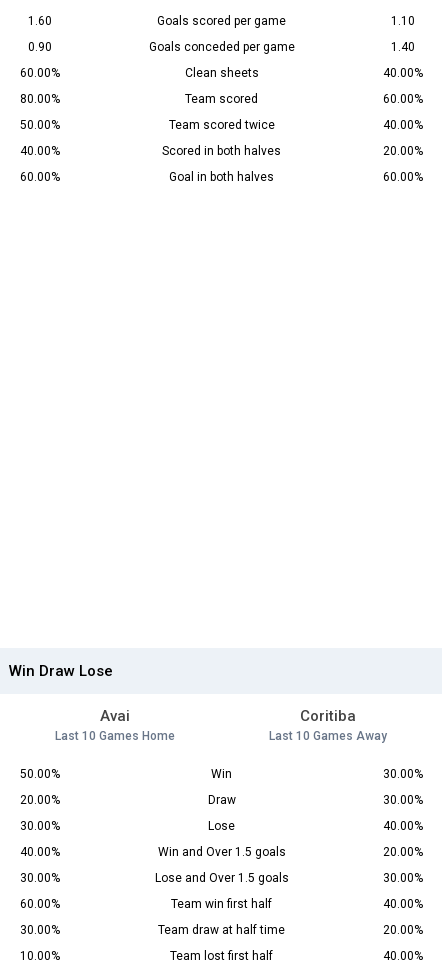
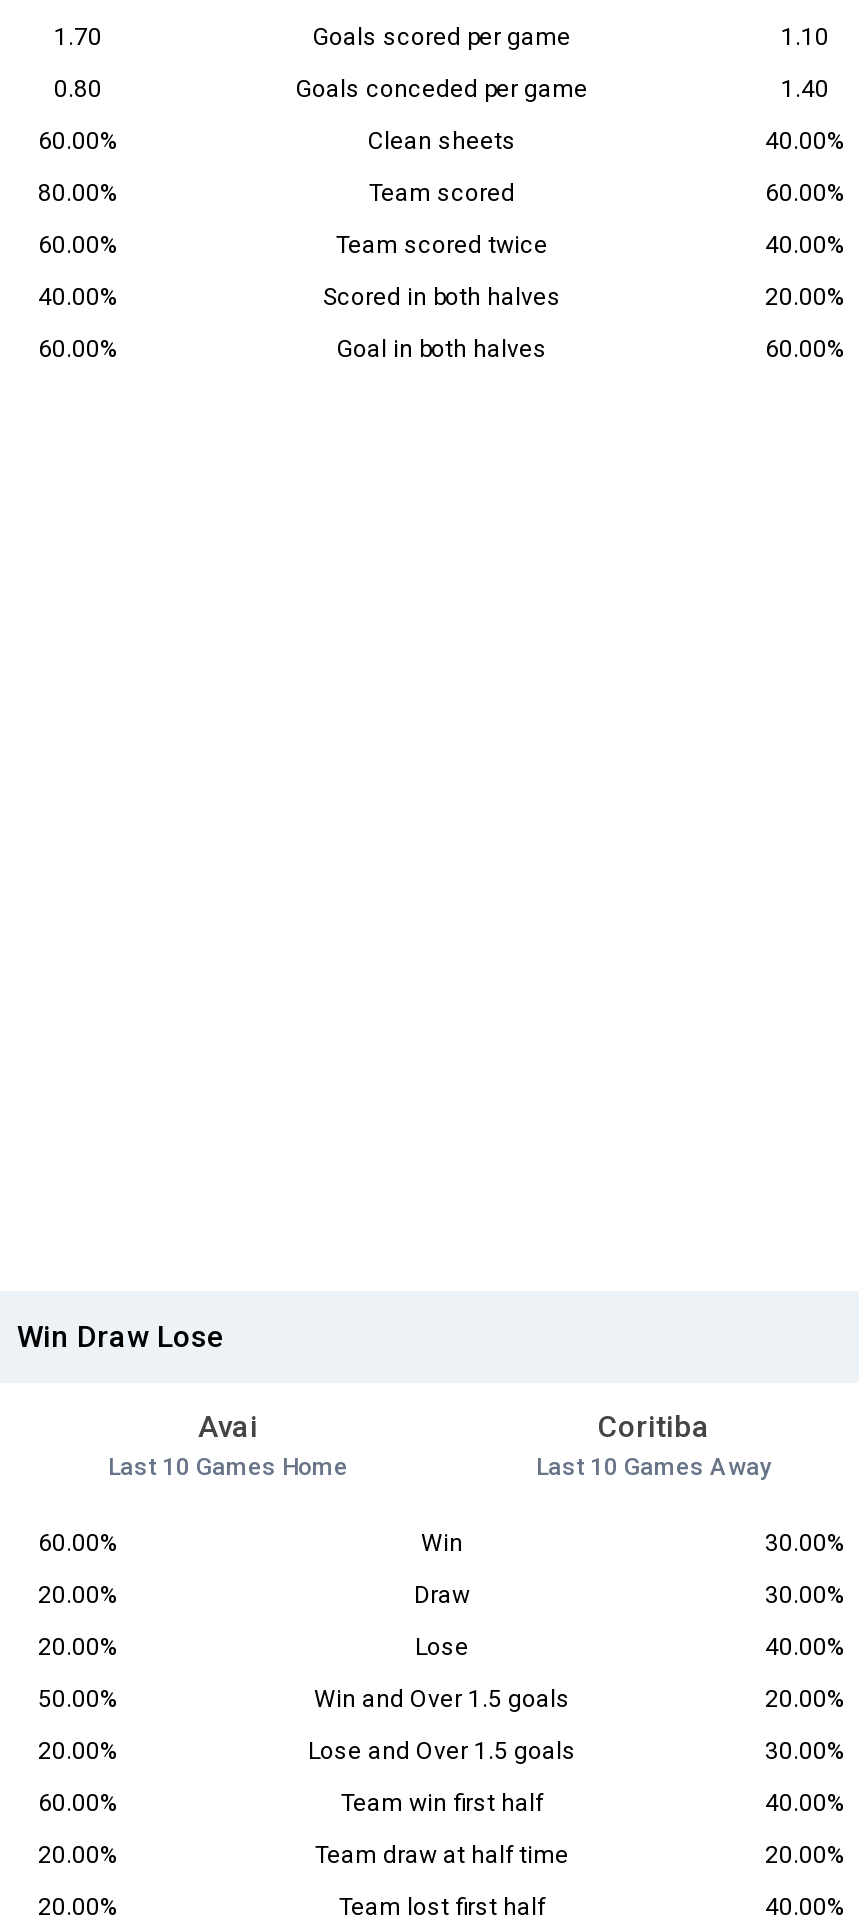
- 1.60
+ 1.70

- 0.90
+ 0.80

- 50.00%
+ 60.00%

- 50.00%
+ 60.00%

- 30.00%
+ 20.00%

- 40.00%
+ 50.00%

- 30.00%
+ 20.00%

- 30.00%
+ 20.00%

- 10.00%
+ 20.00%
